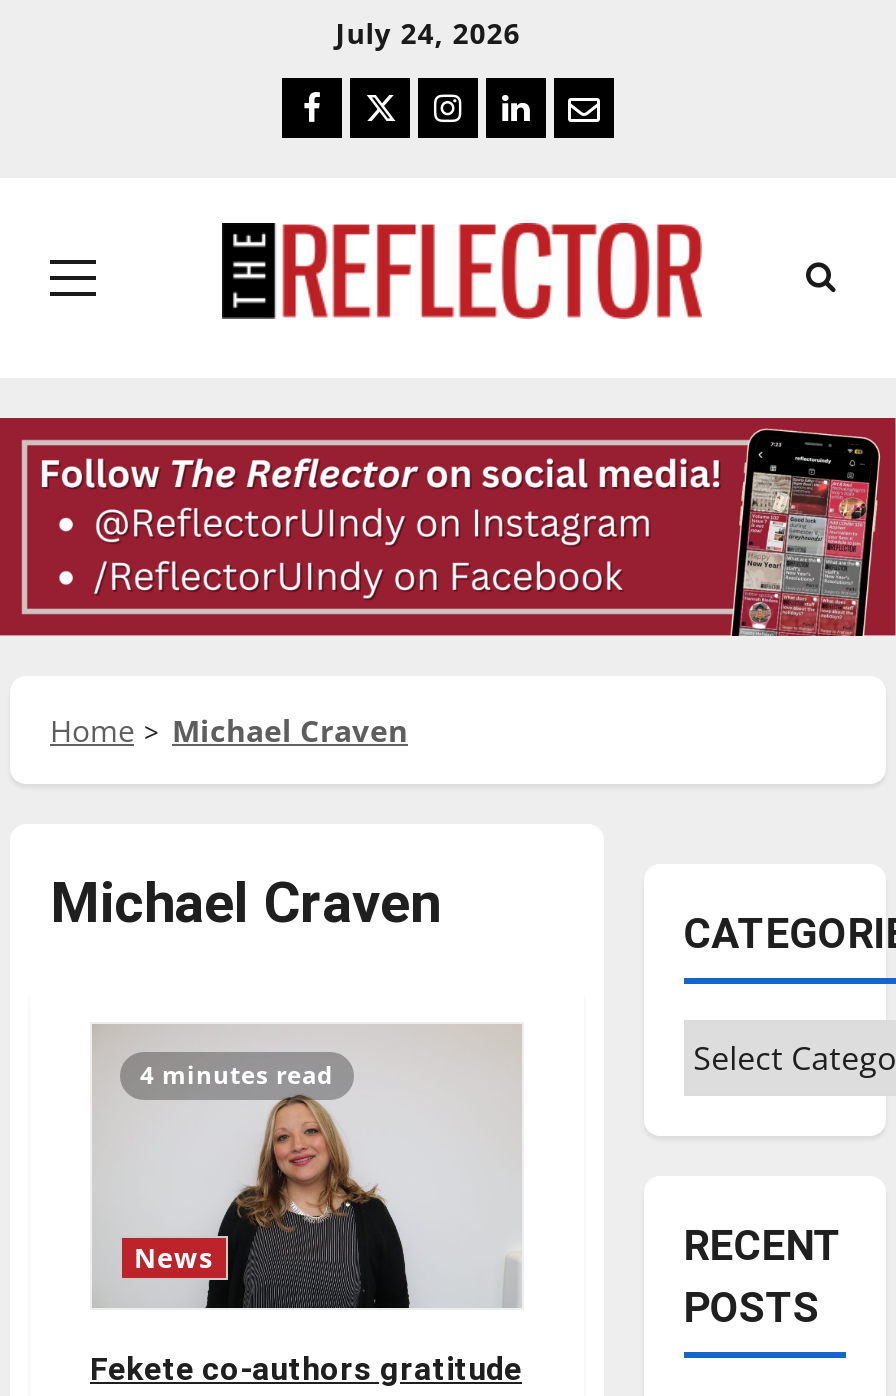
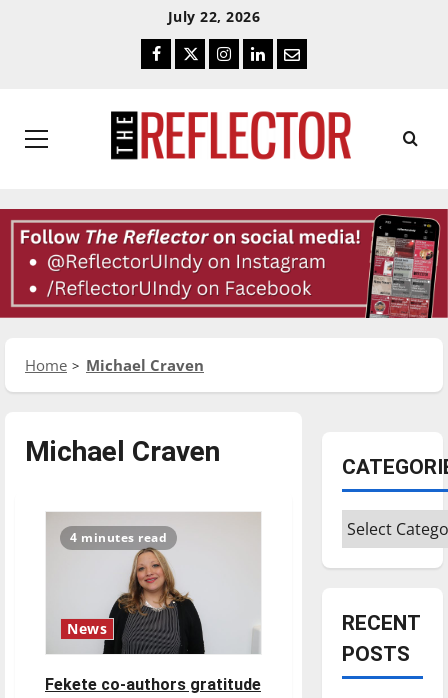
- July 24, 2026
+ July 22, 2026
